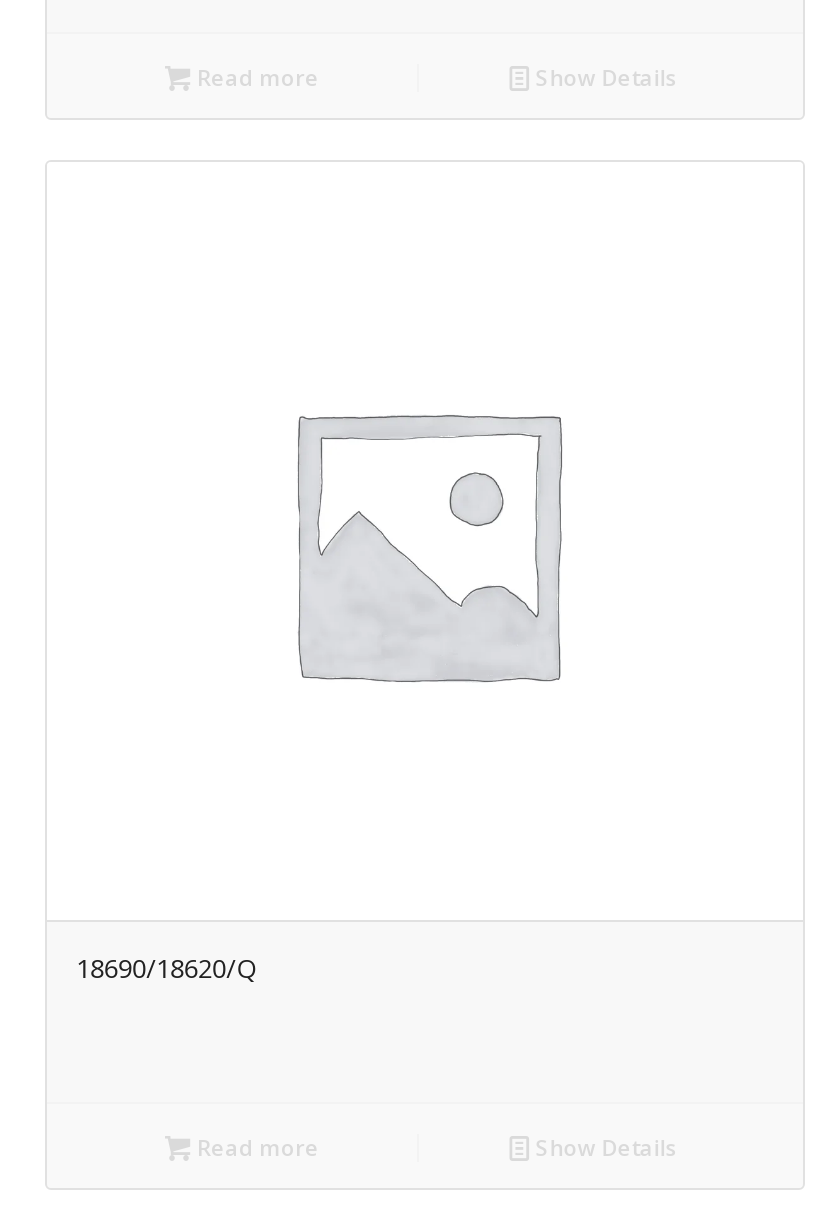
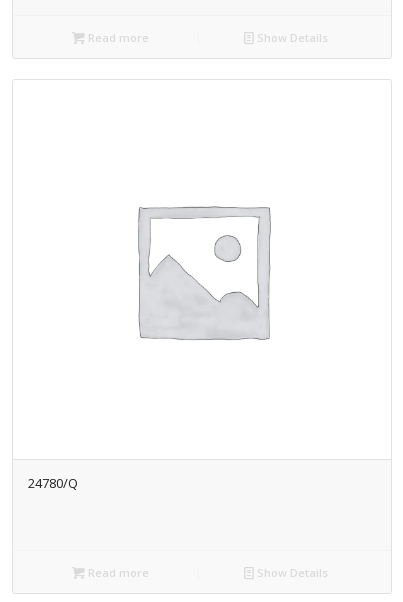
- 18690/18620/Q
+ 24780/Q
